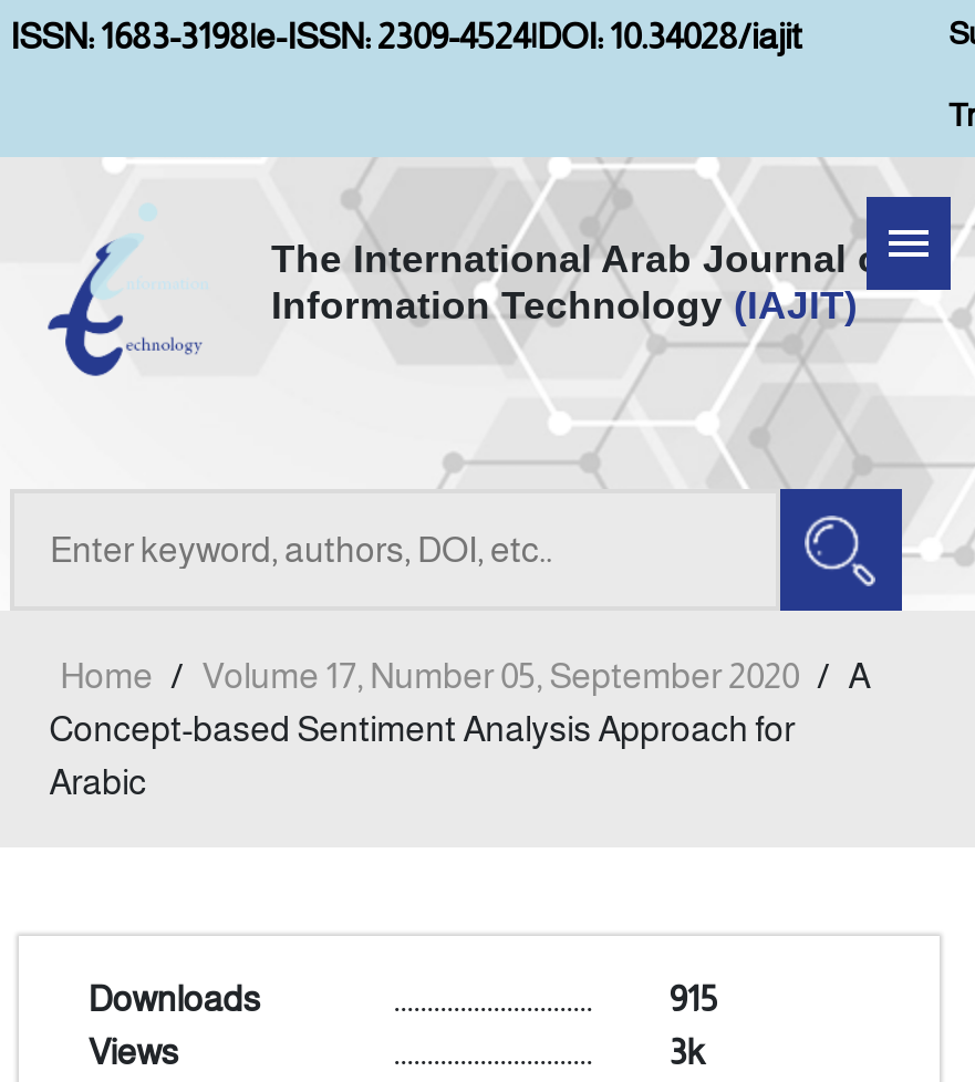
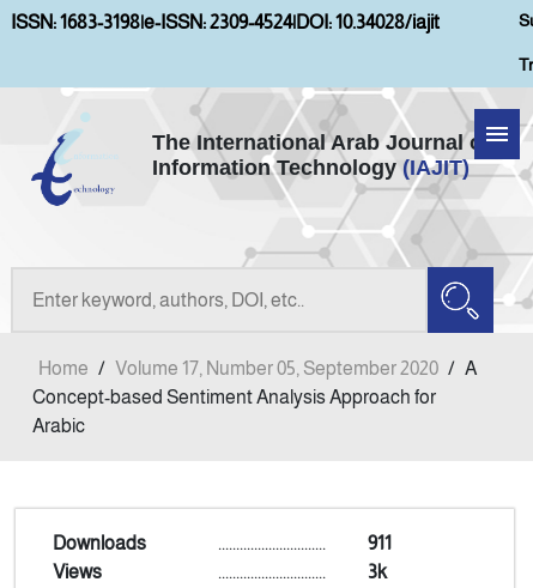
- 915
+ 911
